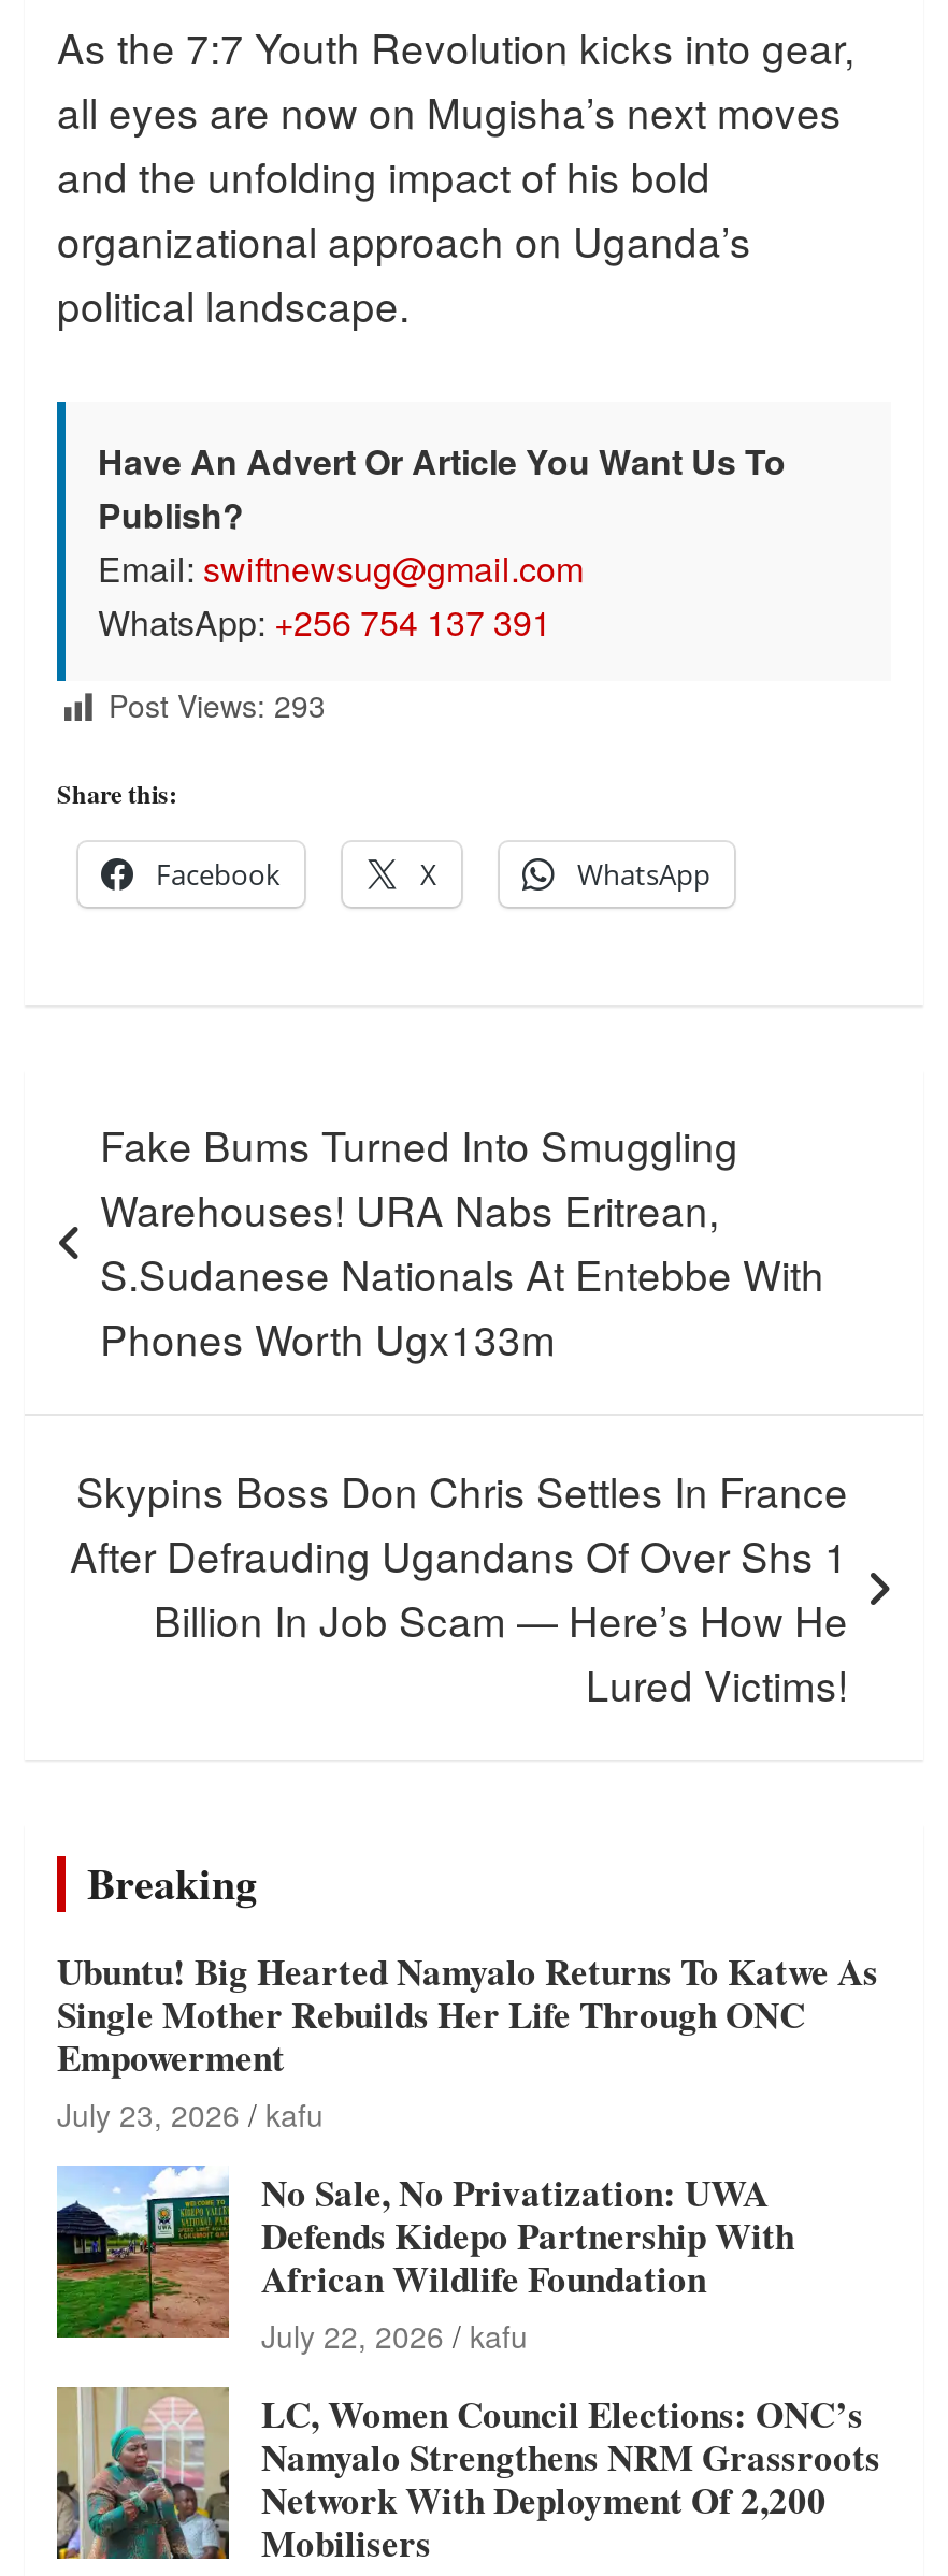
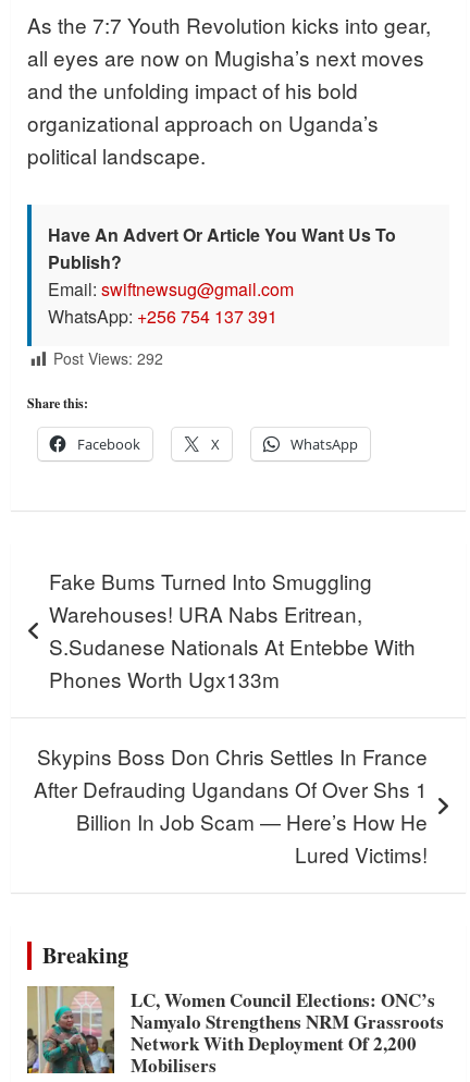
- Post Views: 293
+ Post Views: 292

- [image]
- Ubuntu! Big Hearted Namyalo Returns To Katwe As
- Single Mother Rebuilds Her Life Through ONC
- Empowerment
- July 23, 2026 kafu
- No Sale, No Privatization: UWA
- Defends Kidepo Partnership With
- African Wildlife Foundation
- July 22, 2026 kafu
